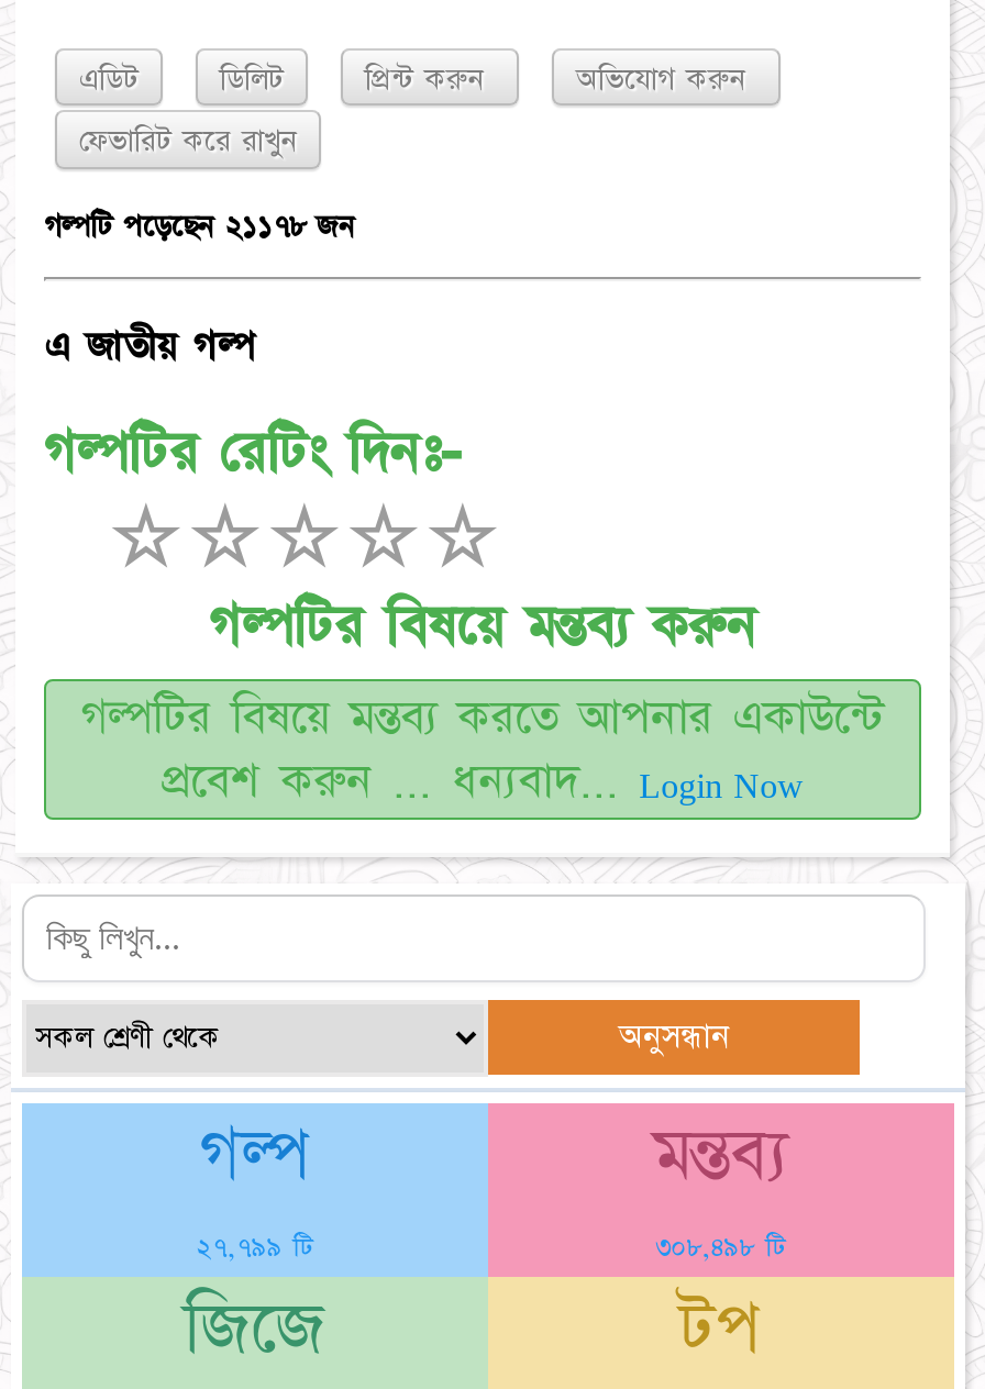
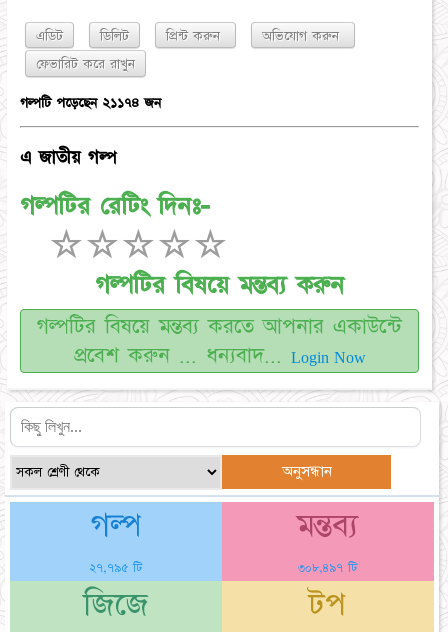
- গল্পটি পড়েছেন ২১১৭৮ জন
+ গল্পটি পড়েছেন ২১১৭৪ জন

- ২৭,৭৯৯ টি
+ ২৭,৭৯৫ টি

- ৩০৮,৪৯৮ টি
+ ৩০৮,৪৯৭ টি
